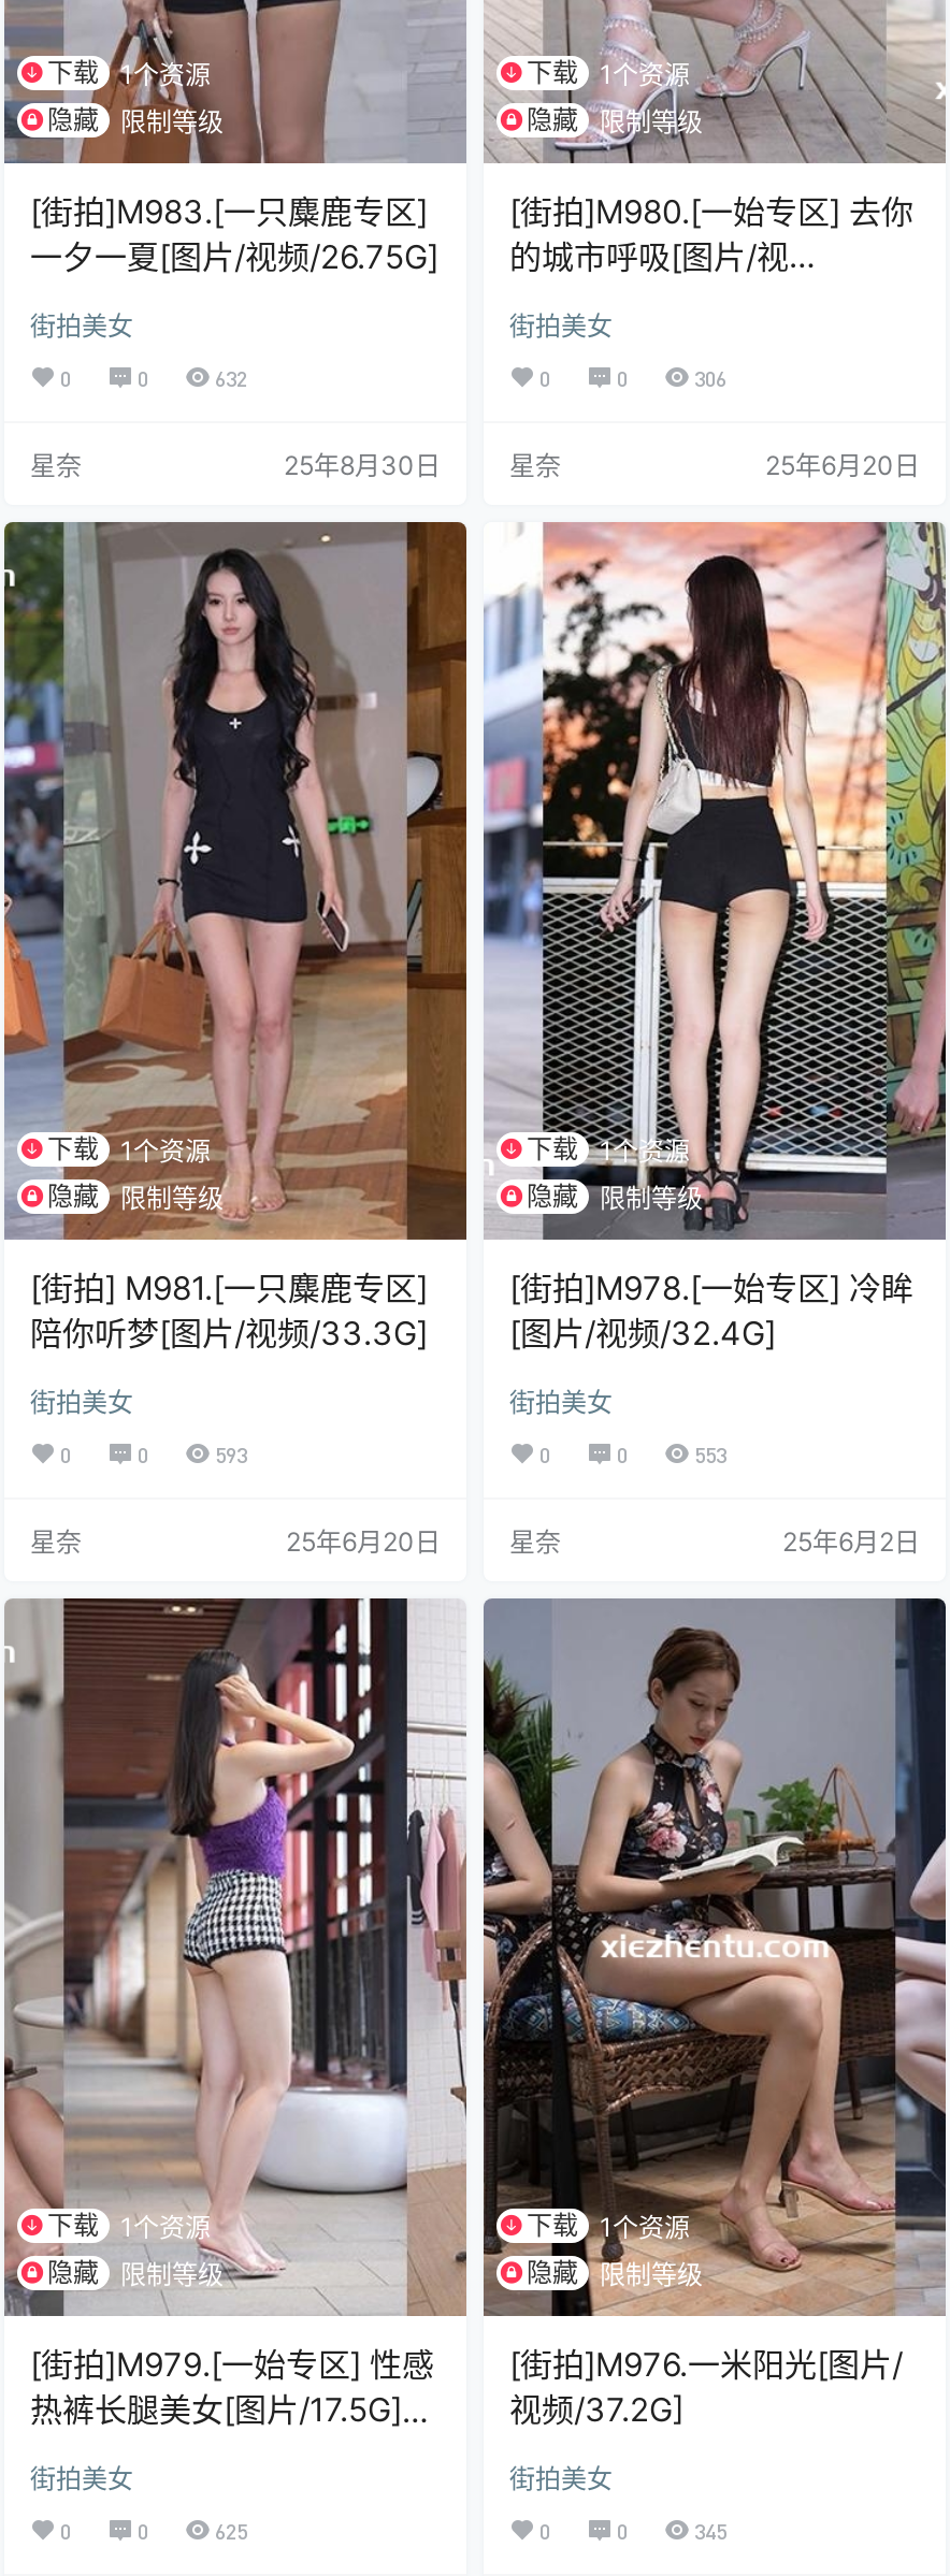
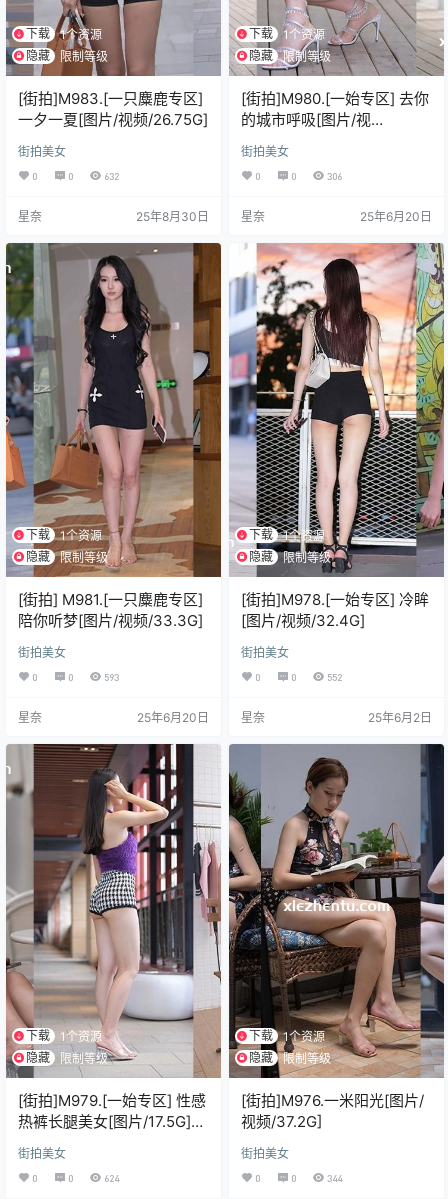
- 553
+ 552

- 625
+ 624

- 345
+ 344
